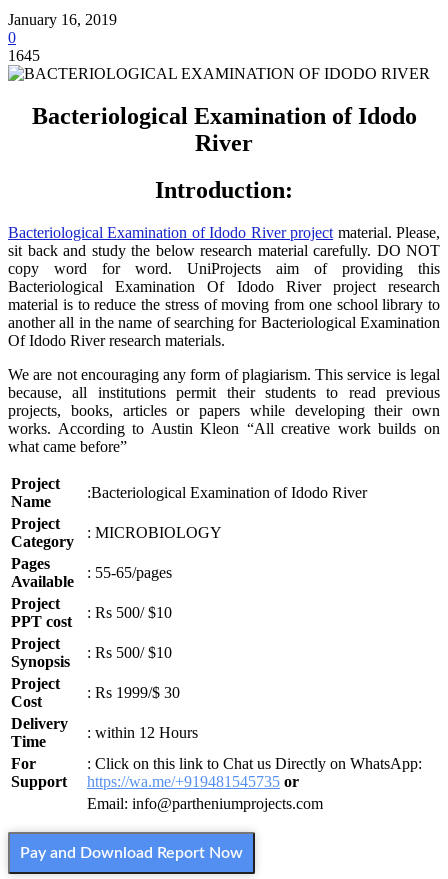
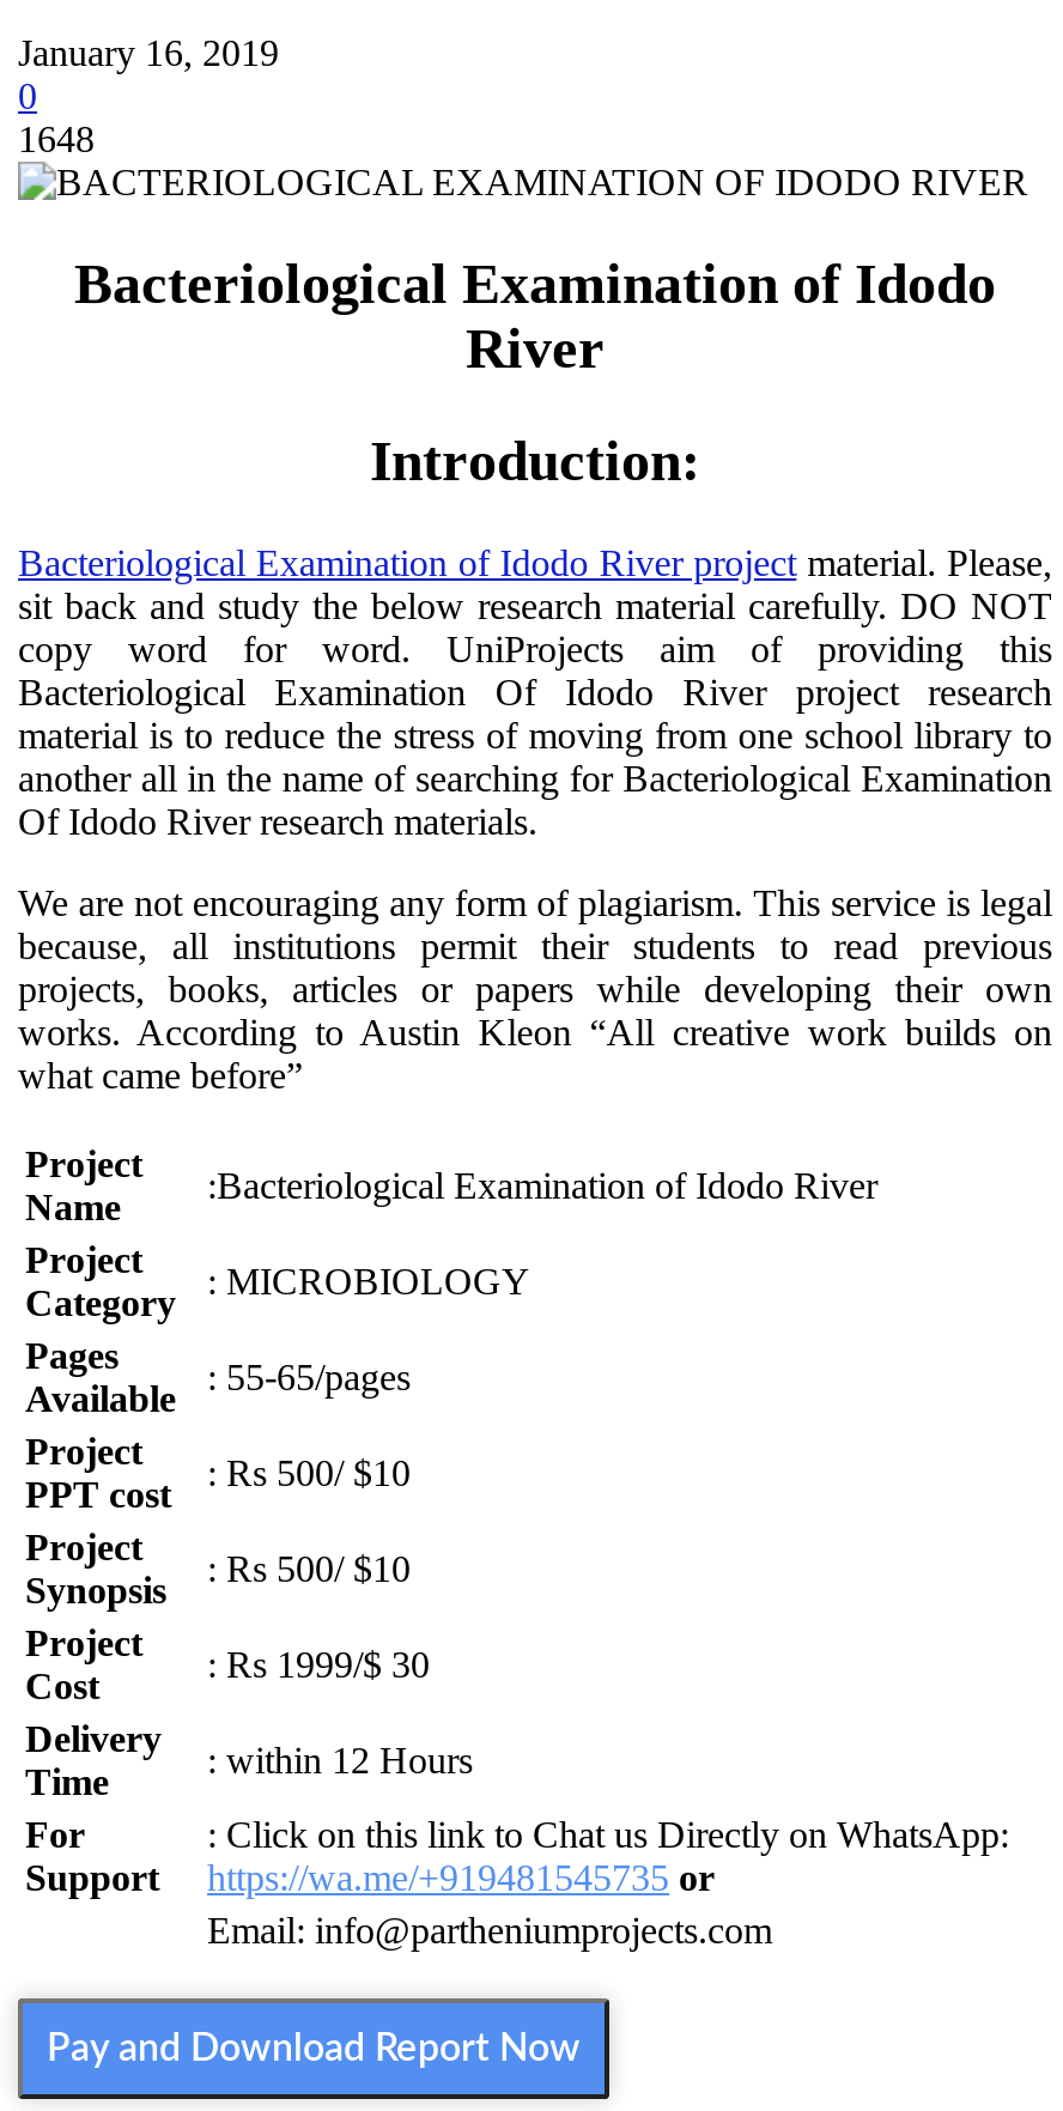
- 1645
+ 1648
